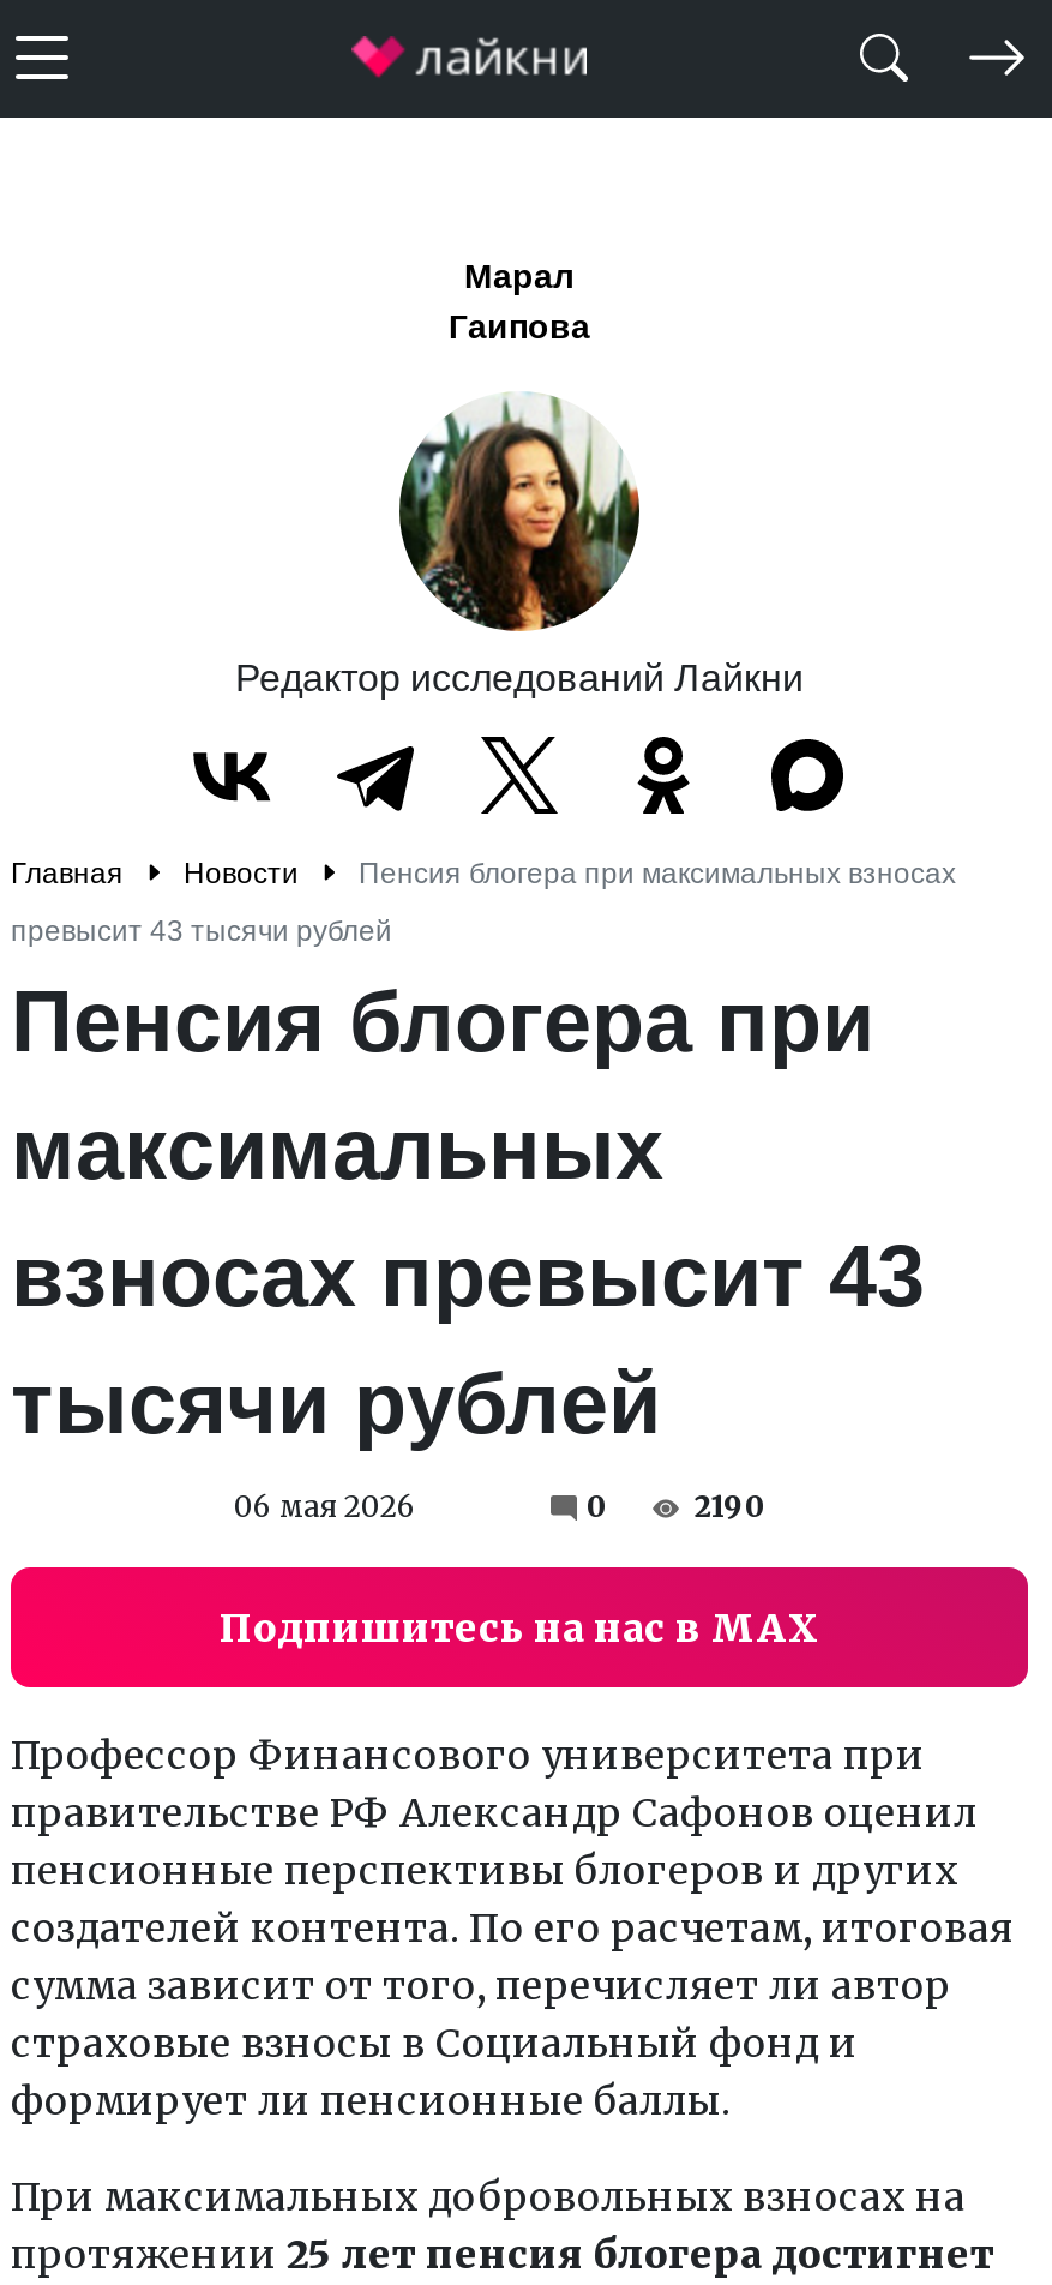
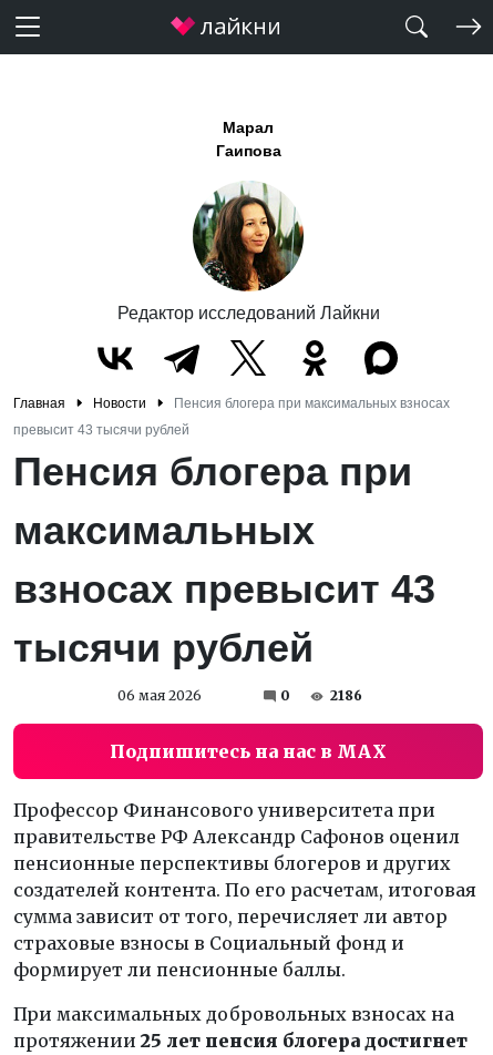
- 2190
+ 2186
